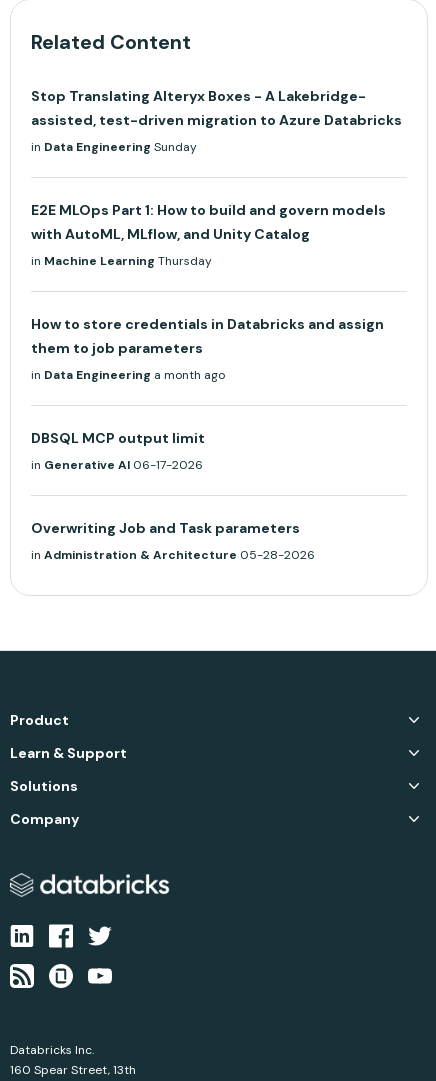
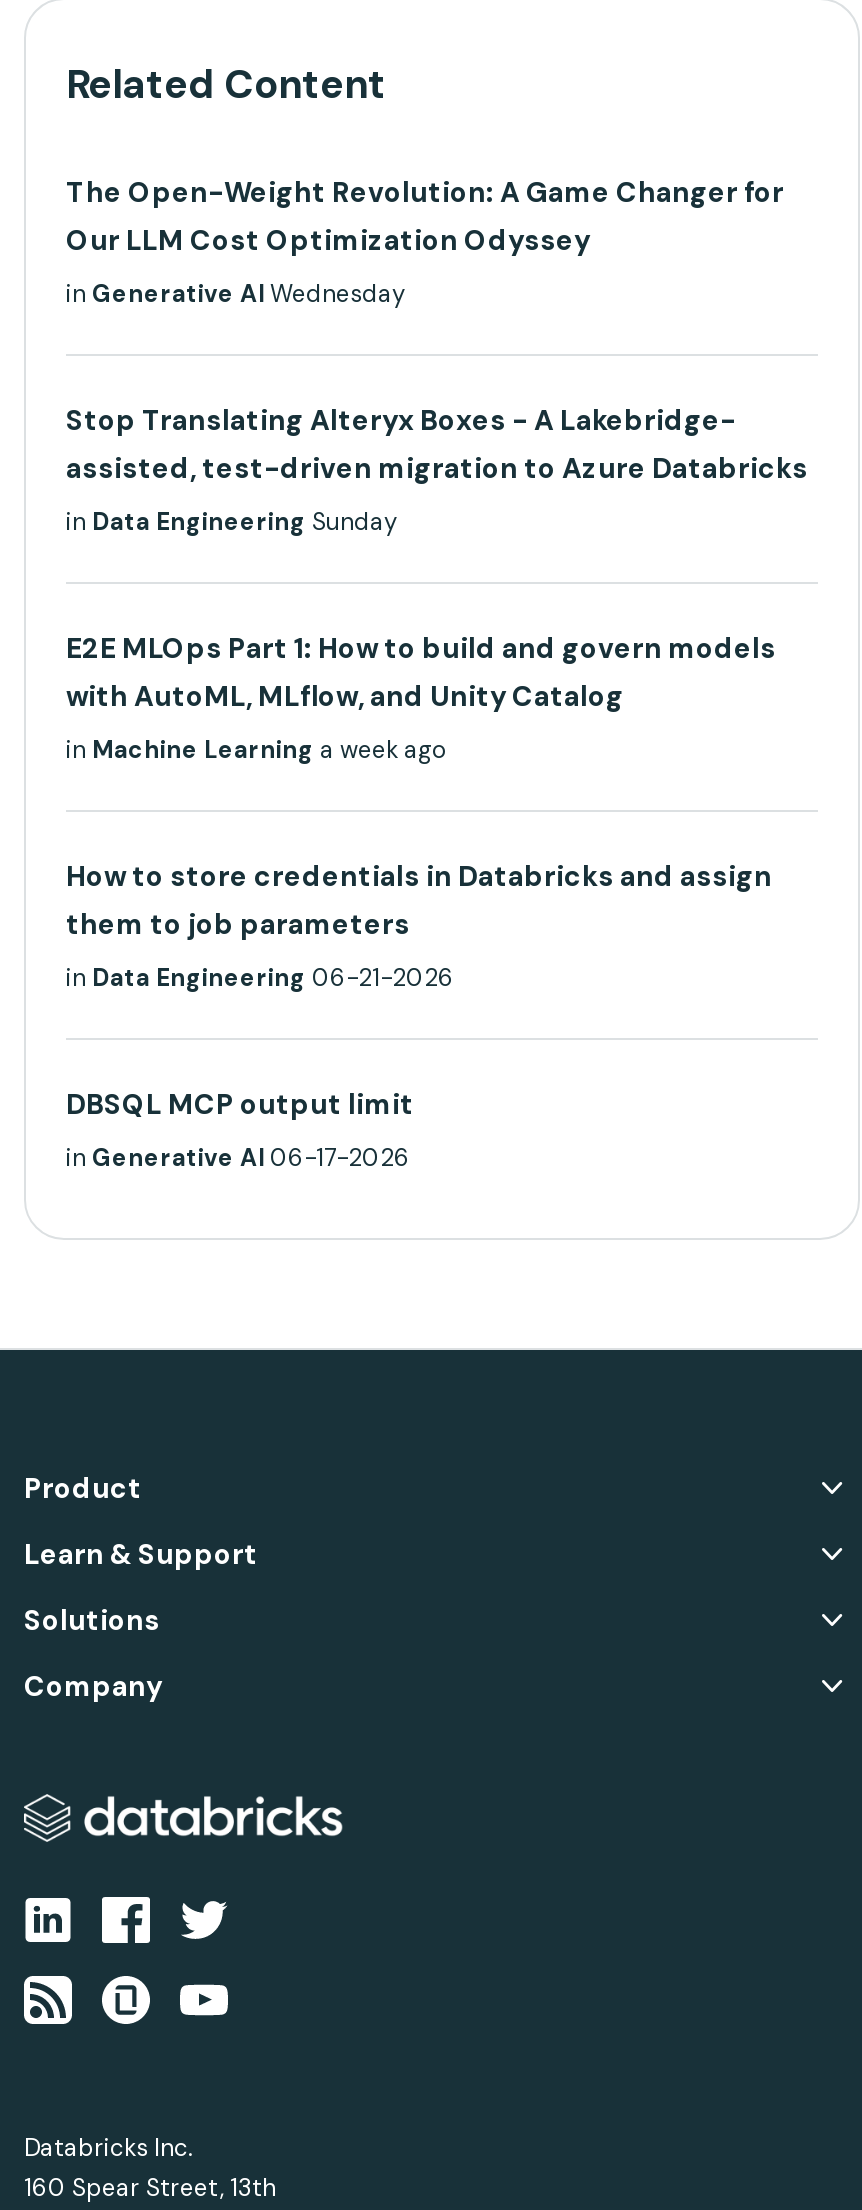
+ The Open-Weight Revolution: A Game Changer for
+ Our LLM Cost Optimization Odyssey
+ in Generative AI Wednesday

moved down: Stop Translating Alteryx Boxes - A Lakebridge- | assisted, test-driven migration to Azure Databricks | in Data Engineering Sunday | E2E MLOps Part 1: How to build and govern models | with AutoML, MLflow, and Unity Catalog

- in Machine Learning Thursday
+ in Machine Learning a week ago

moved down: How to store credentials in Databricks and assign | them to job parameters

- in Data Engineering a month ago
+ in Data Engineering 06-21-2026

moved down: DBSQL MCP output limit | in Generative AI 06-17-2026

- Overwriting Job and Task parameters
- in Administration & Architecture 05-28-2026
